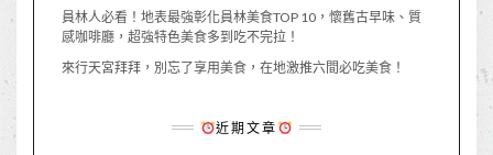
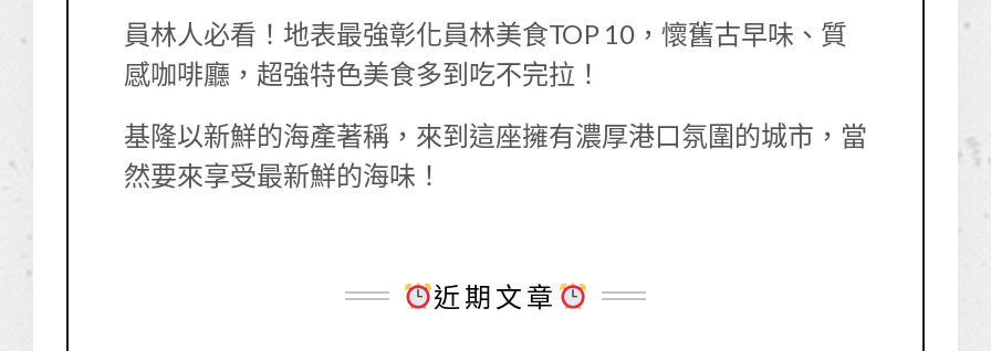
- 來行天宮拜拜，別忘了享用美食，在地激推六間必吃美食！
+ 基隆以新鮮的海產著稱，來到這座擁有濃厚港口氛圍的城市，當
+ 然要來享受最新鮮的海味！
